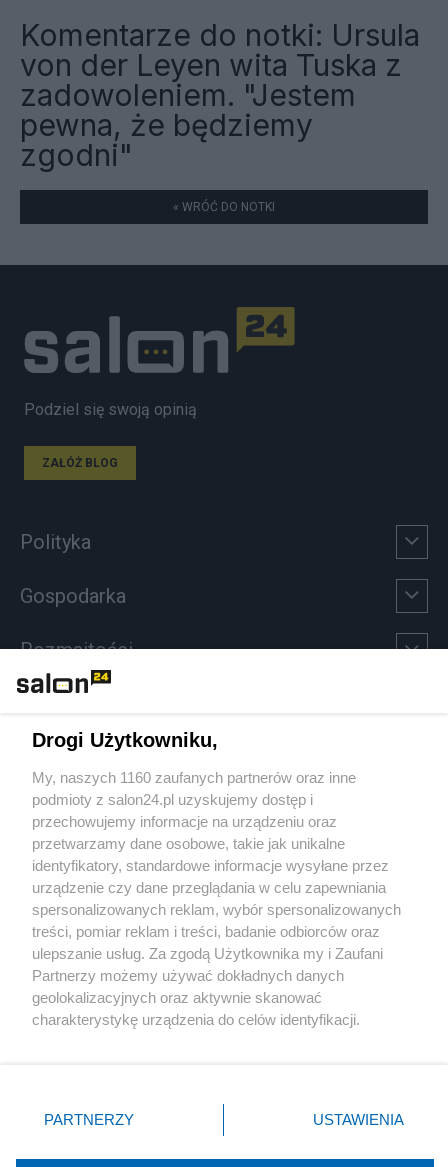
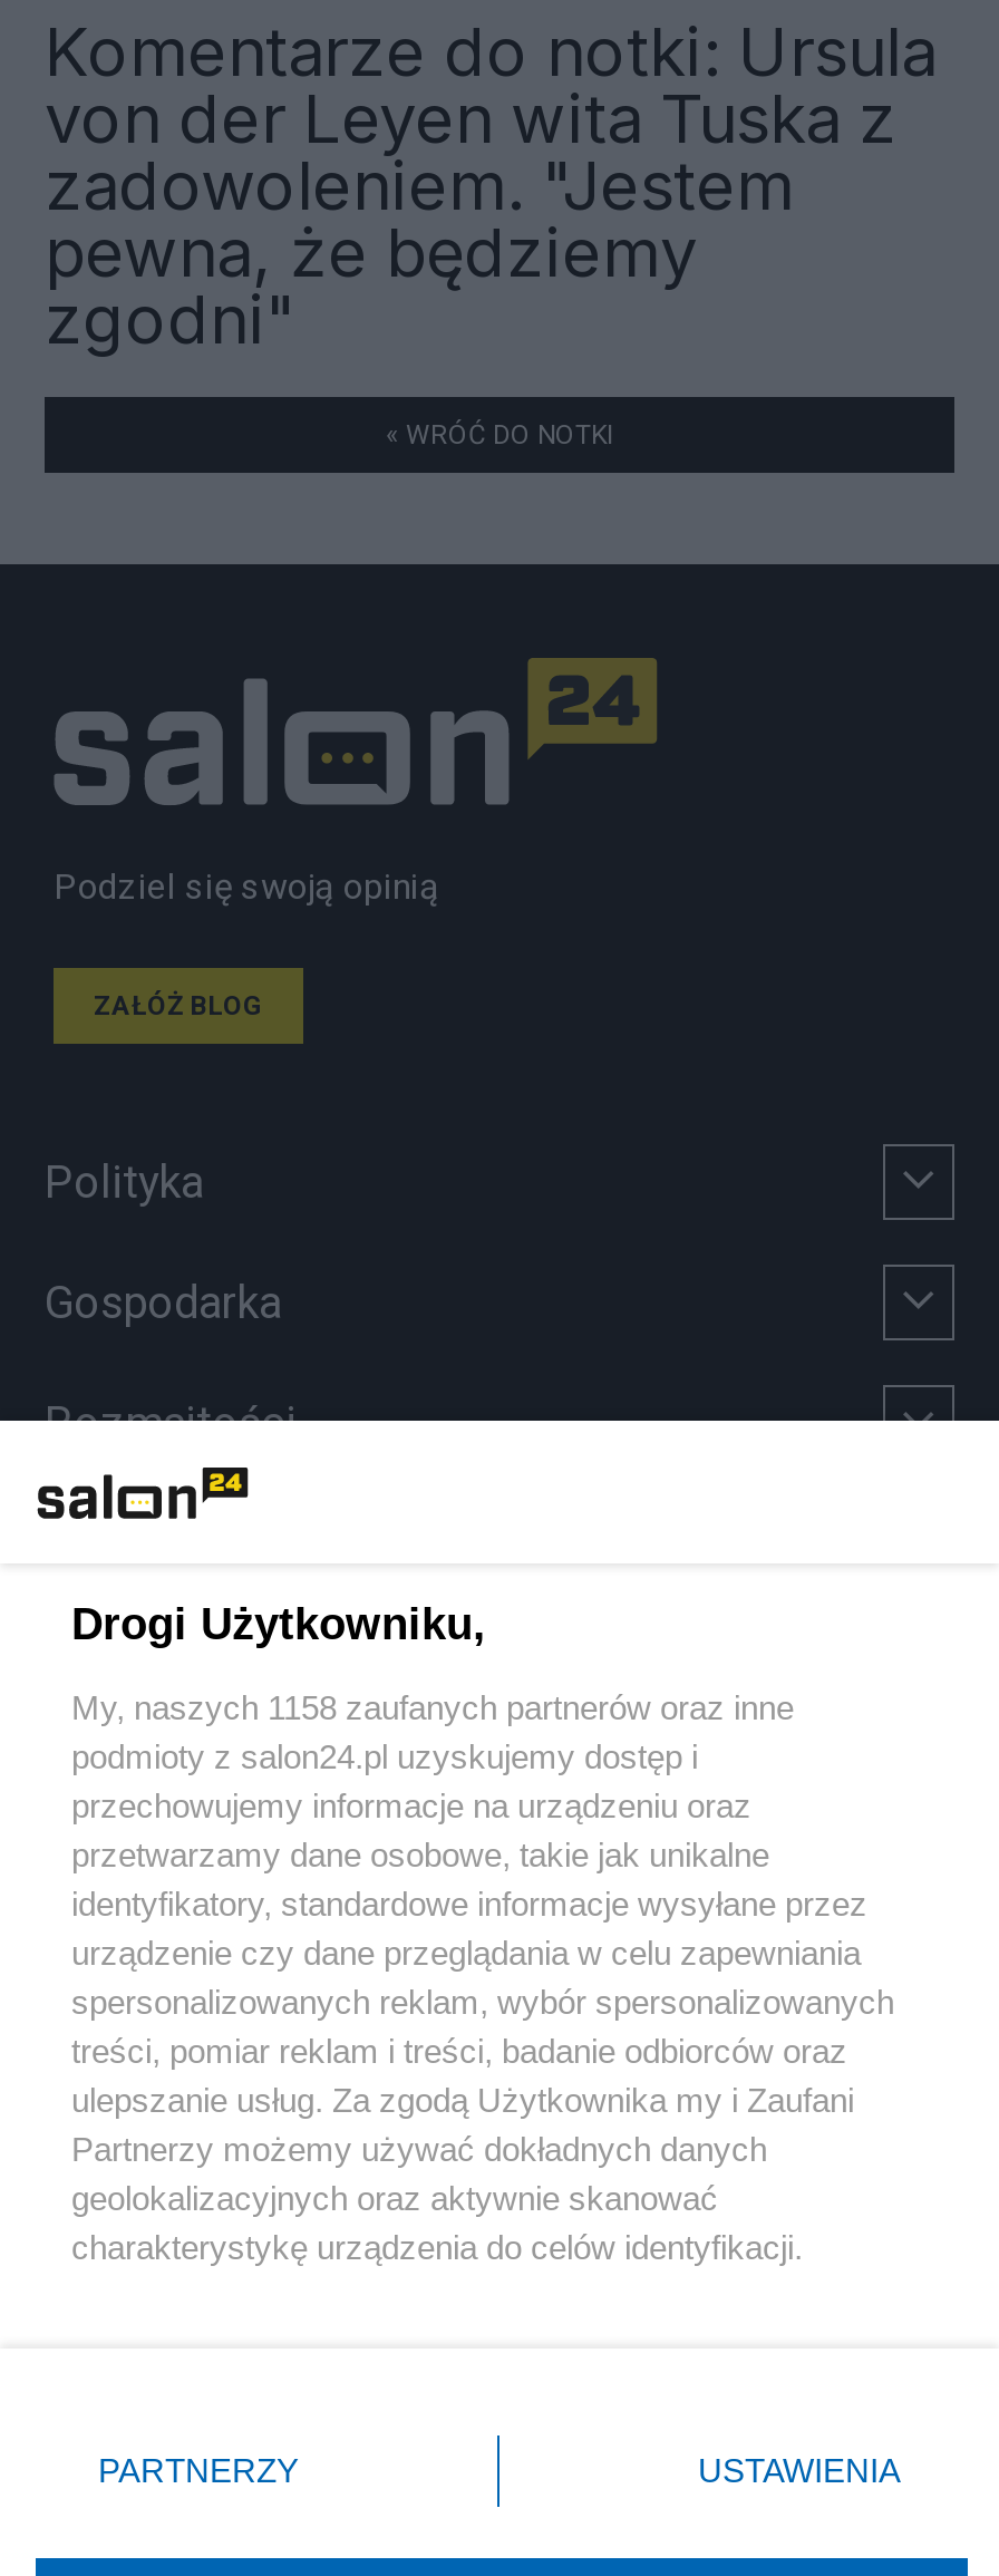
- My, naszych 1160 zaufanych partnerów oraz inne
+ My, naszych 1158 zaufanych partnerów oraz inne
